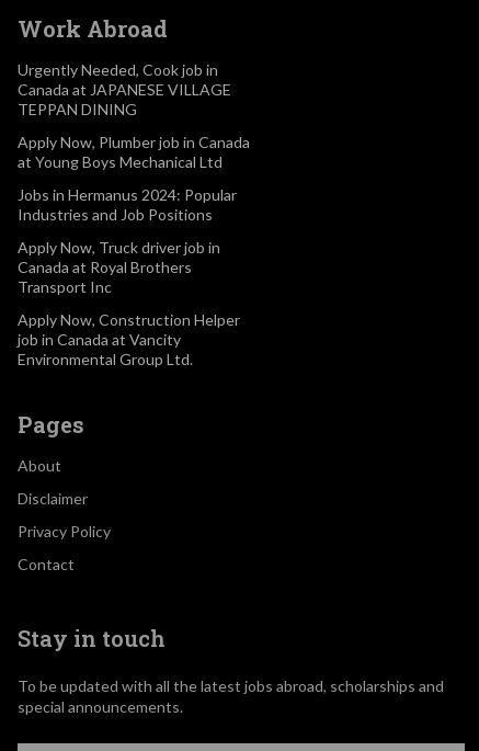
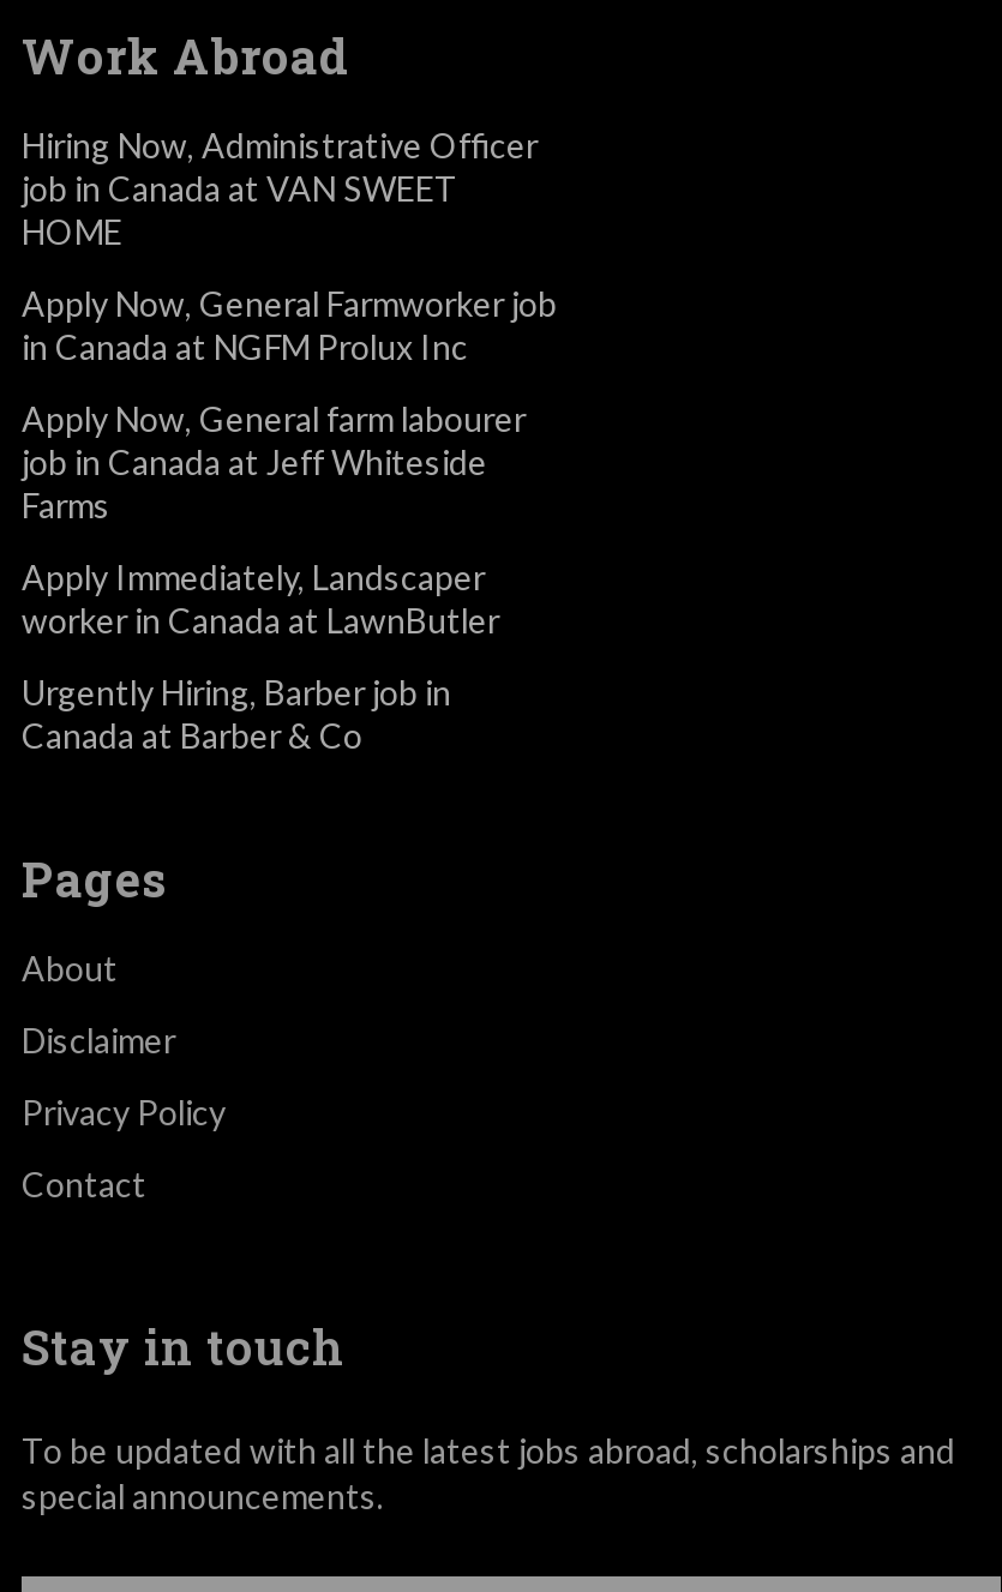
- Urgently Needed, Cook job in
- Canada at JAPANESE VILLAGE
- TEPPAN DINING
+ Hiring Now, Administrative Officer
+ job in Canada at VAN SWEET
+ HOME

- Apply Now, Plumber job in Canada
- at Young Boys Mechanical Ltd
+ Apply Now, General Farmworker job
+ in Canada at NGFM Prolux Inc

- Jobs in Hermanus 2024: Popular
- Industries and Job Positions
+ Apply Now, General farm labourer
+ job in Canada at Jeff Whiteside
+ Farms

- Apply Now, Truck driver job in
- Canada at Royal Brothers
- Transport Inc
+ Apply Immediately, Landscaper
+ worker in Canada at LawnButler

- Apply Now, Construction Helper
- job in Canada at Vancity
- Environmental Group Ltd.
+ Urgently Hiring, Barber job in
+ Canada at Barber & Co
